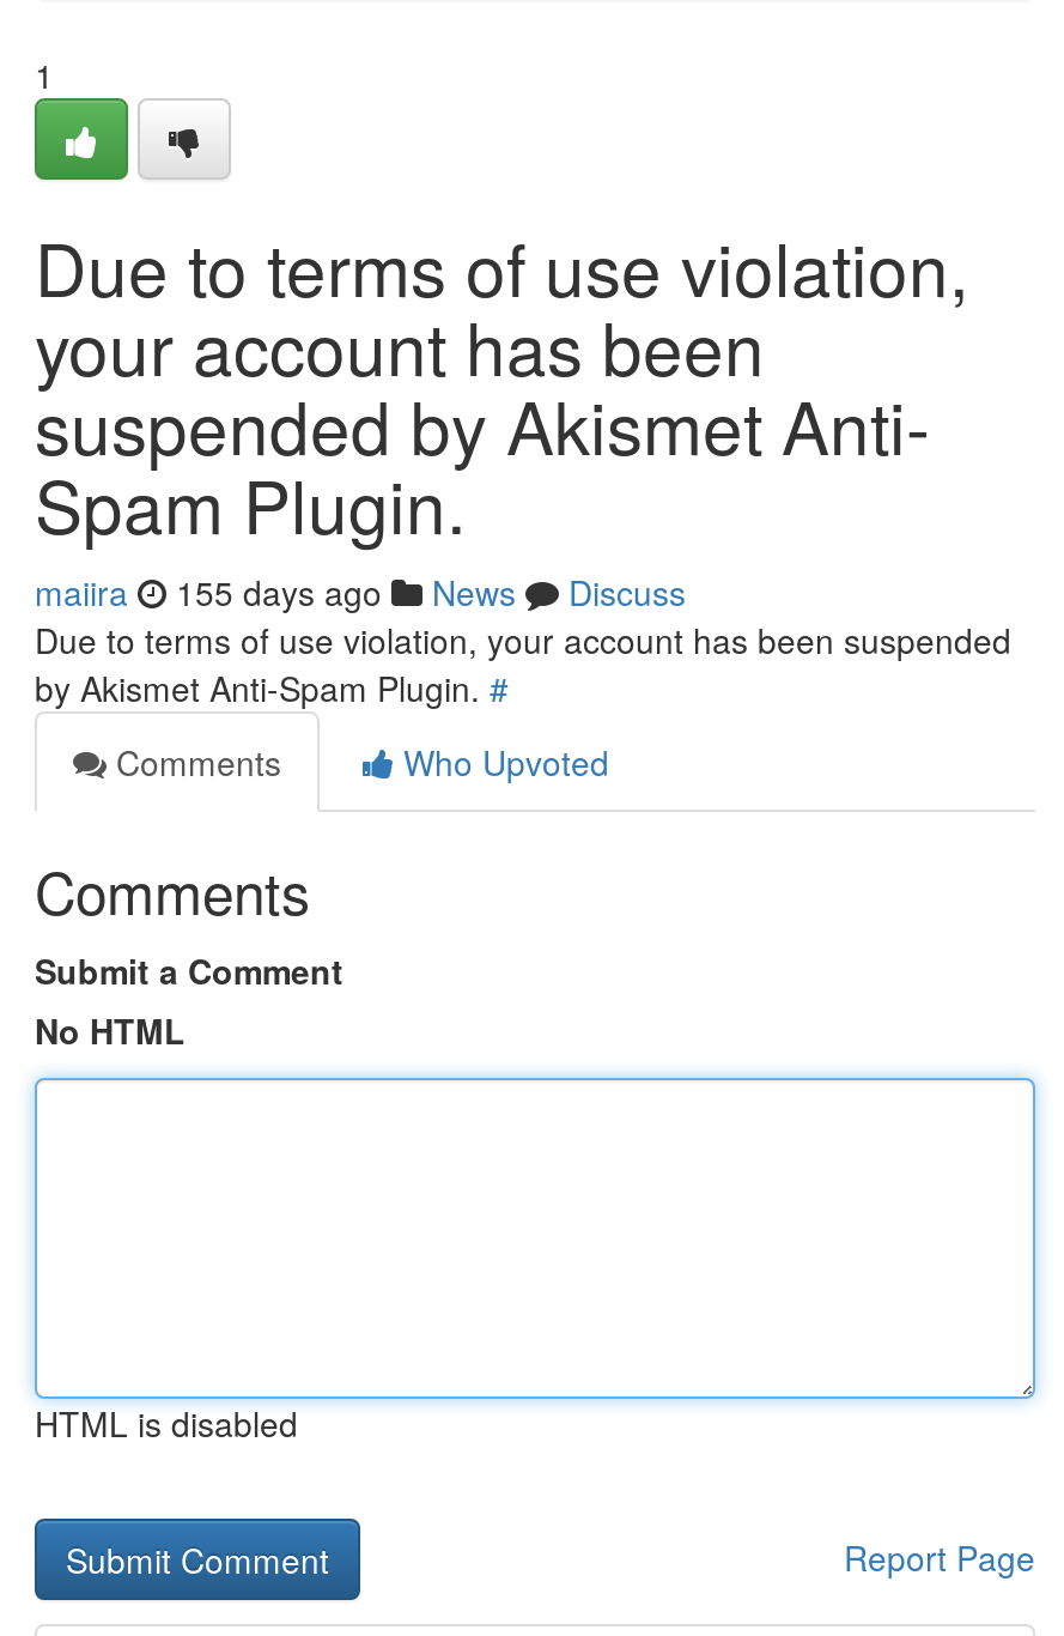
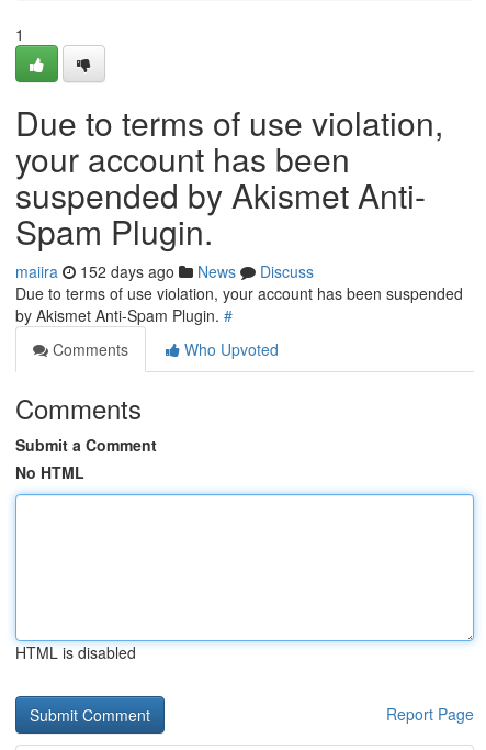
- maiira 155 days ago News Discuss
+ maiira 152 days ago News Discuss
